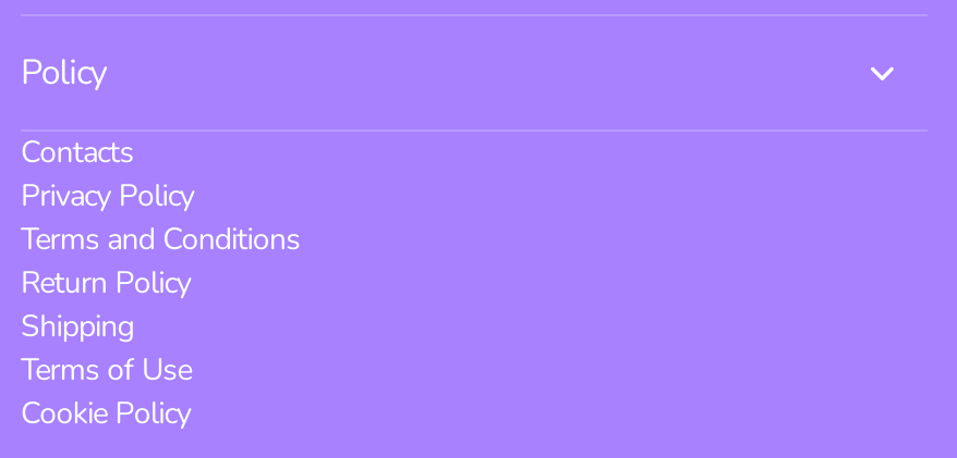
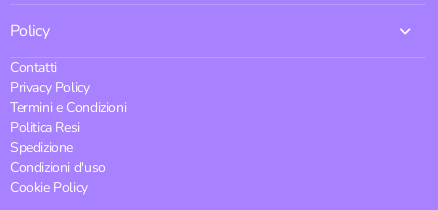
- Contacts
+ Contatti

- Terms and Conditions
- Return Policy
- Shipping
- Terms of Use
+ Termini e Condizioni
+ Politica Resi
+ Spedizione
+ Condizioni d'uso
